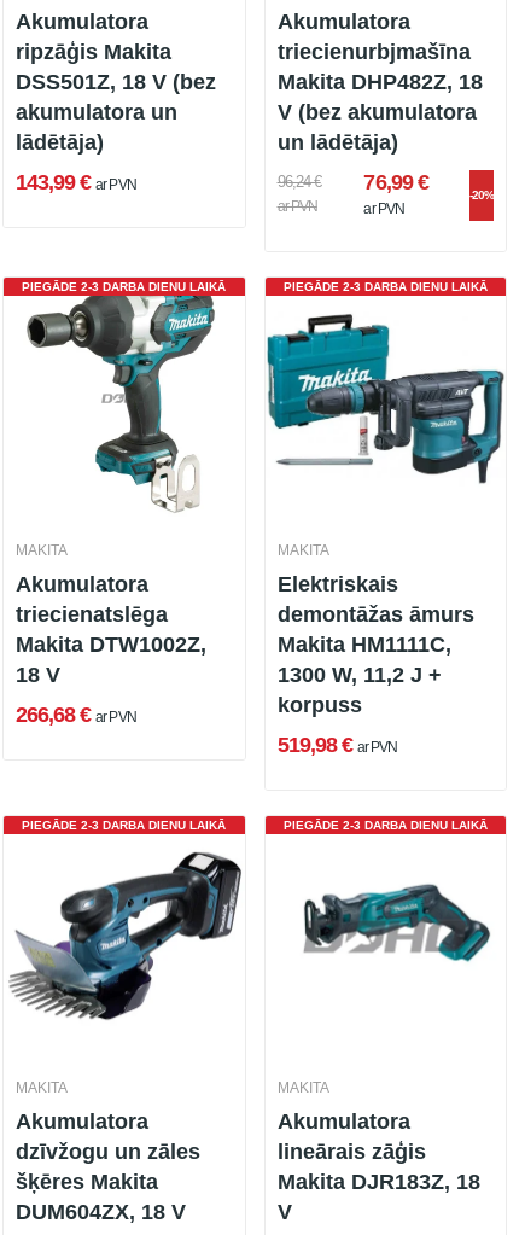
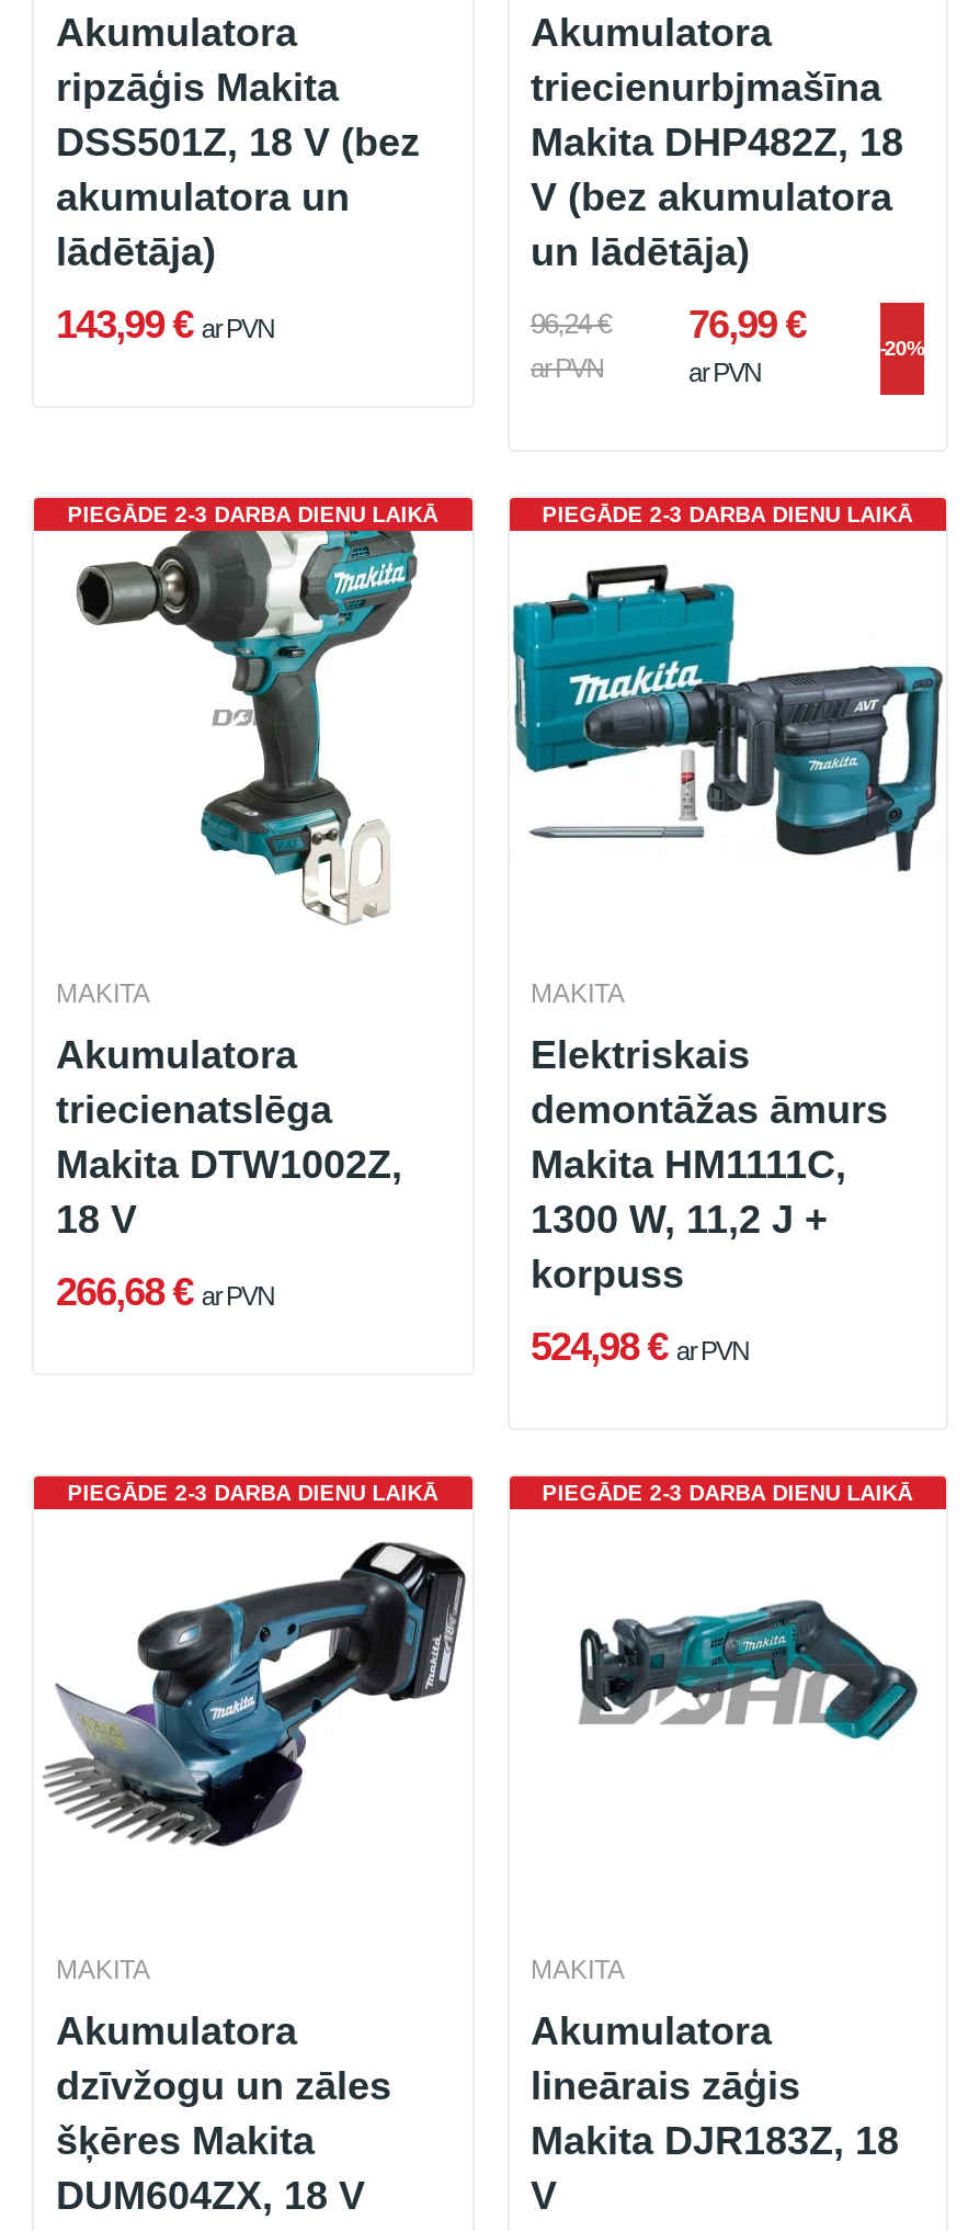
- 519,98 € ar PVN
+ 524,98 € ar PVN
